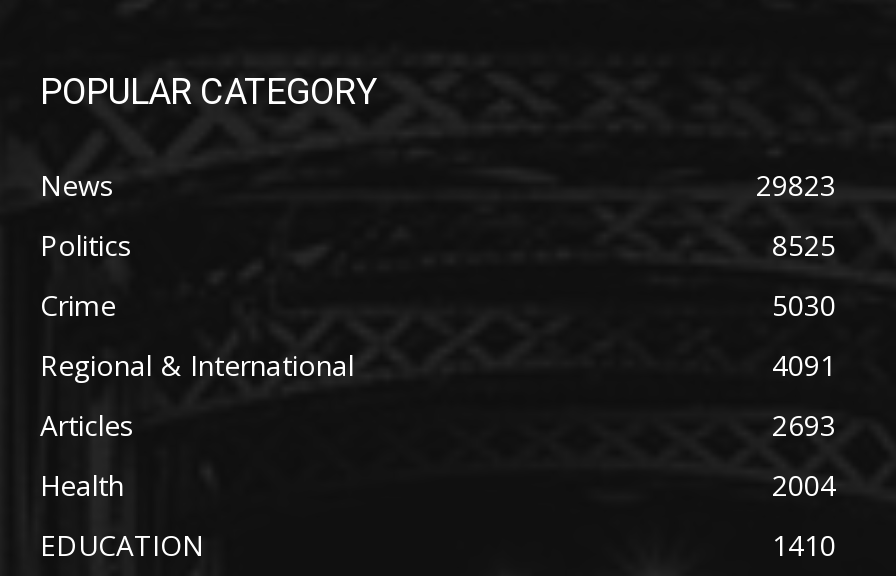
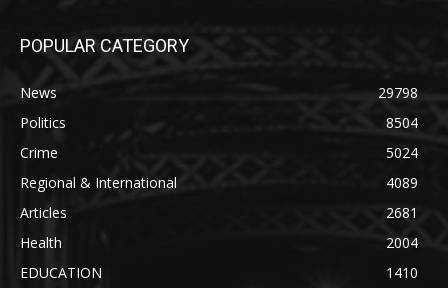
- 29823
+ 29798

- 8525
+ 8504

- 5030
+ 5024

- 4091
+ 4089

- 2693
+ 2681
